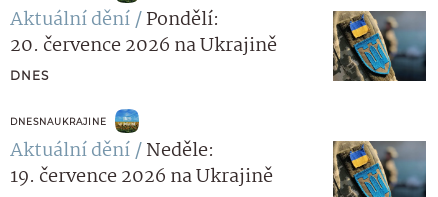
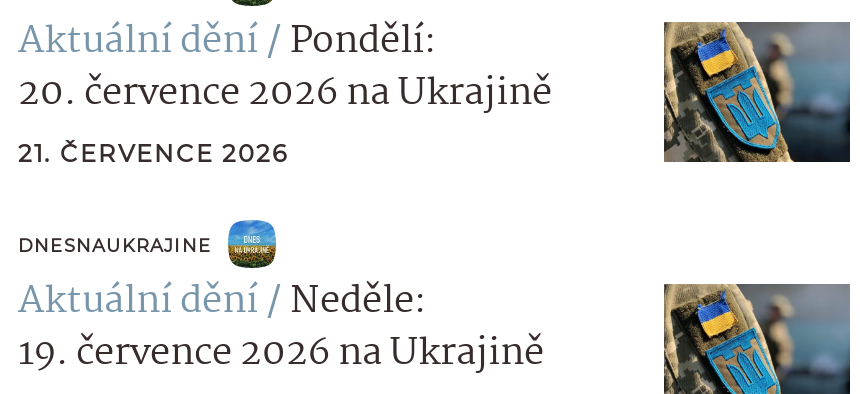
- DNES
+ 21. ČERVENCE 2026
